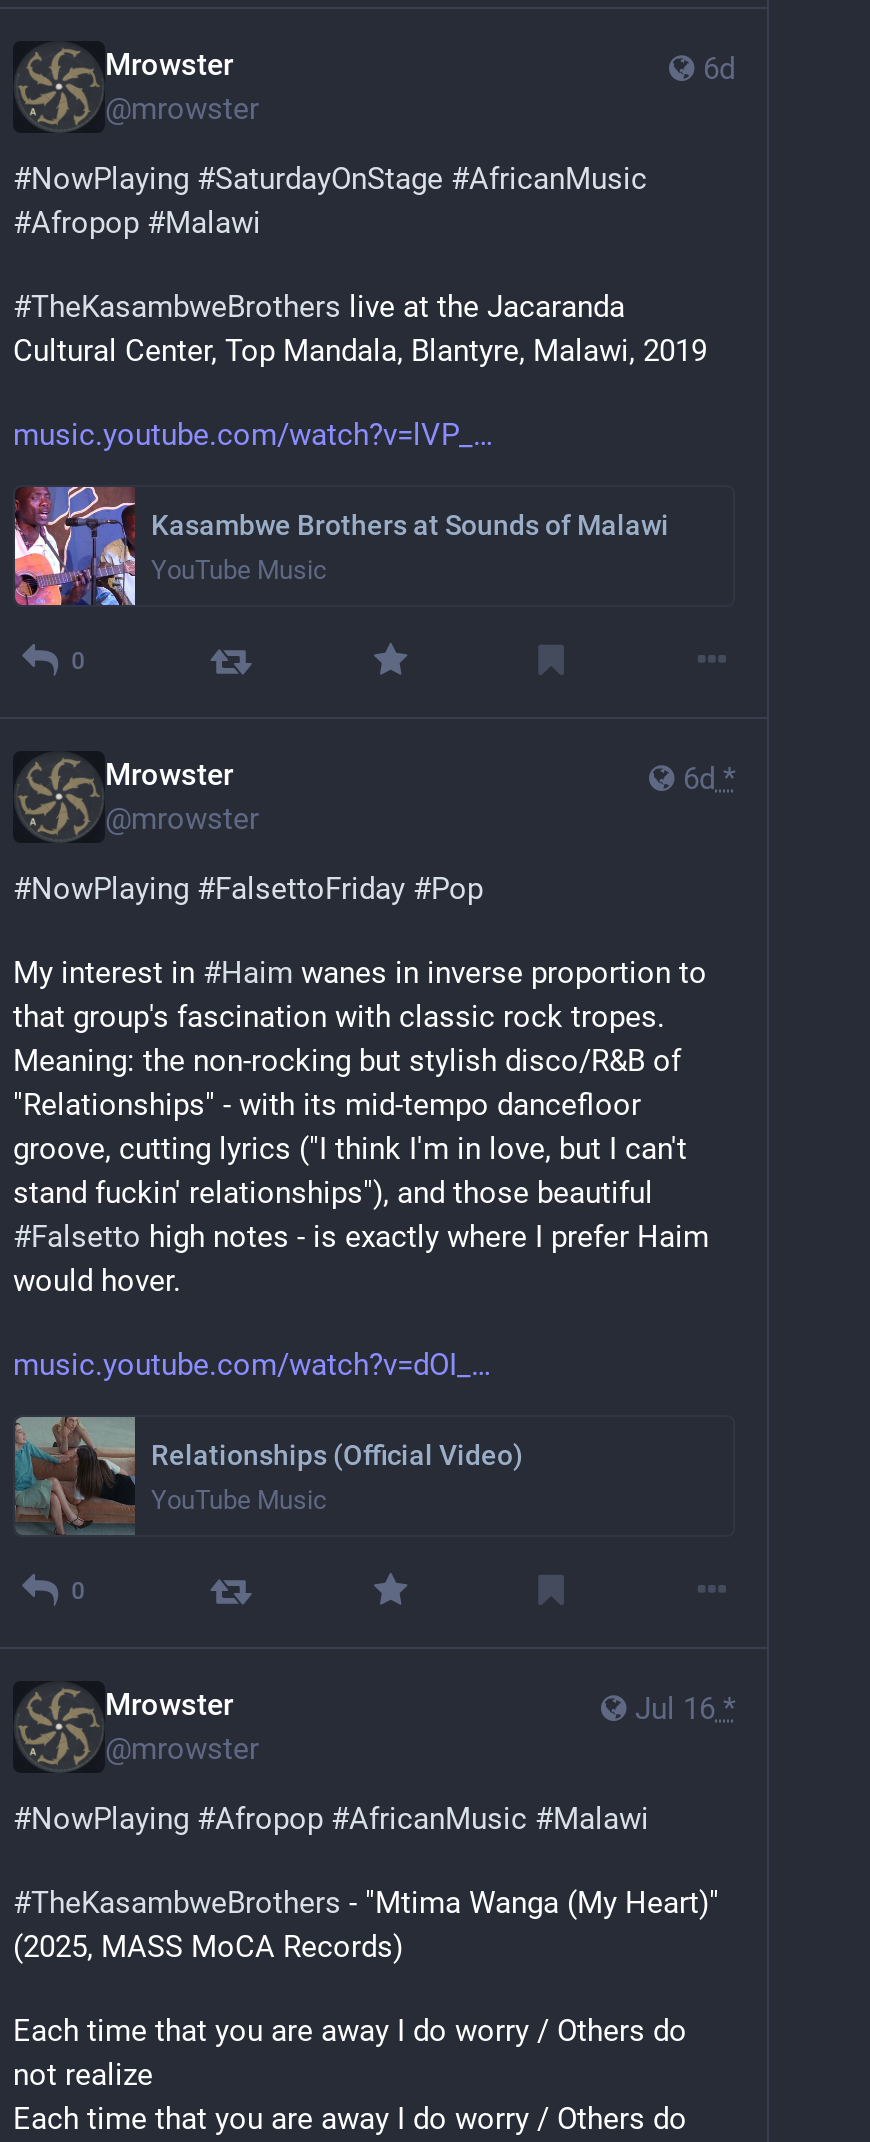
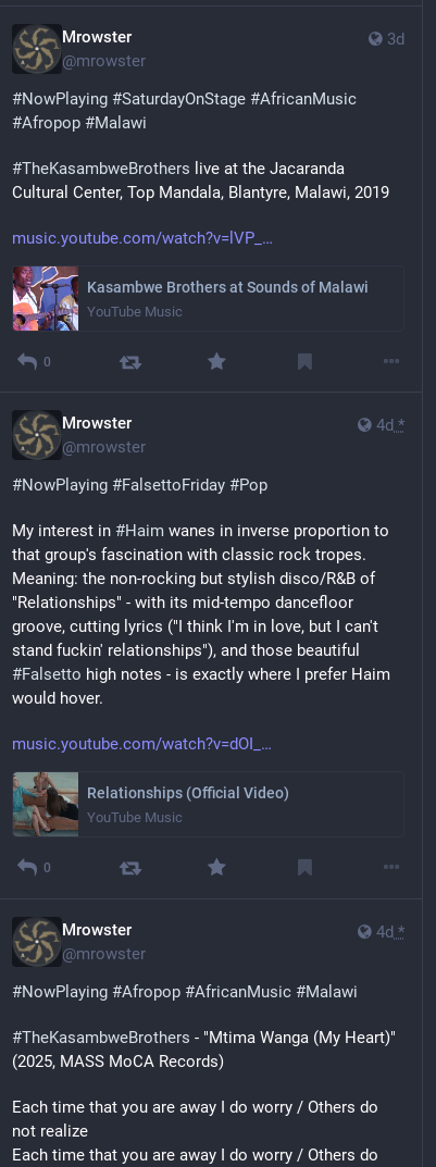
- 6d
+ 3d

- 6d *
+ 4d *

- Jul 16 *
+ 4d *
